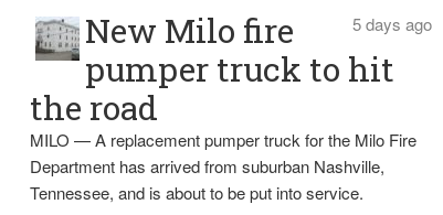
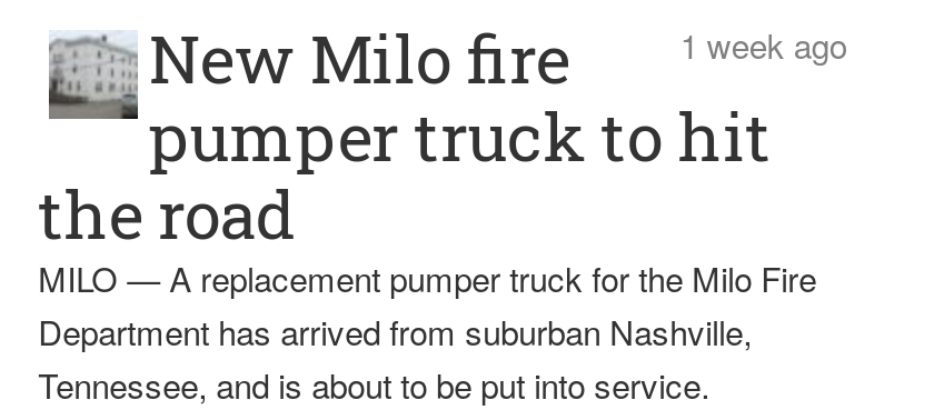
- 5 days ago
+ 1 week ago
